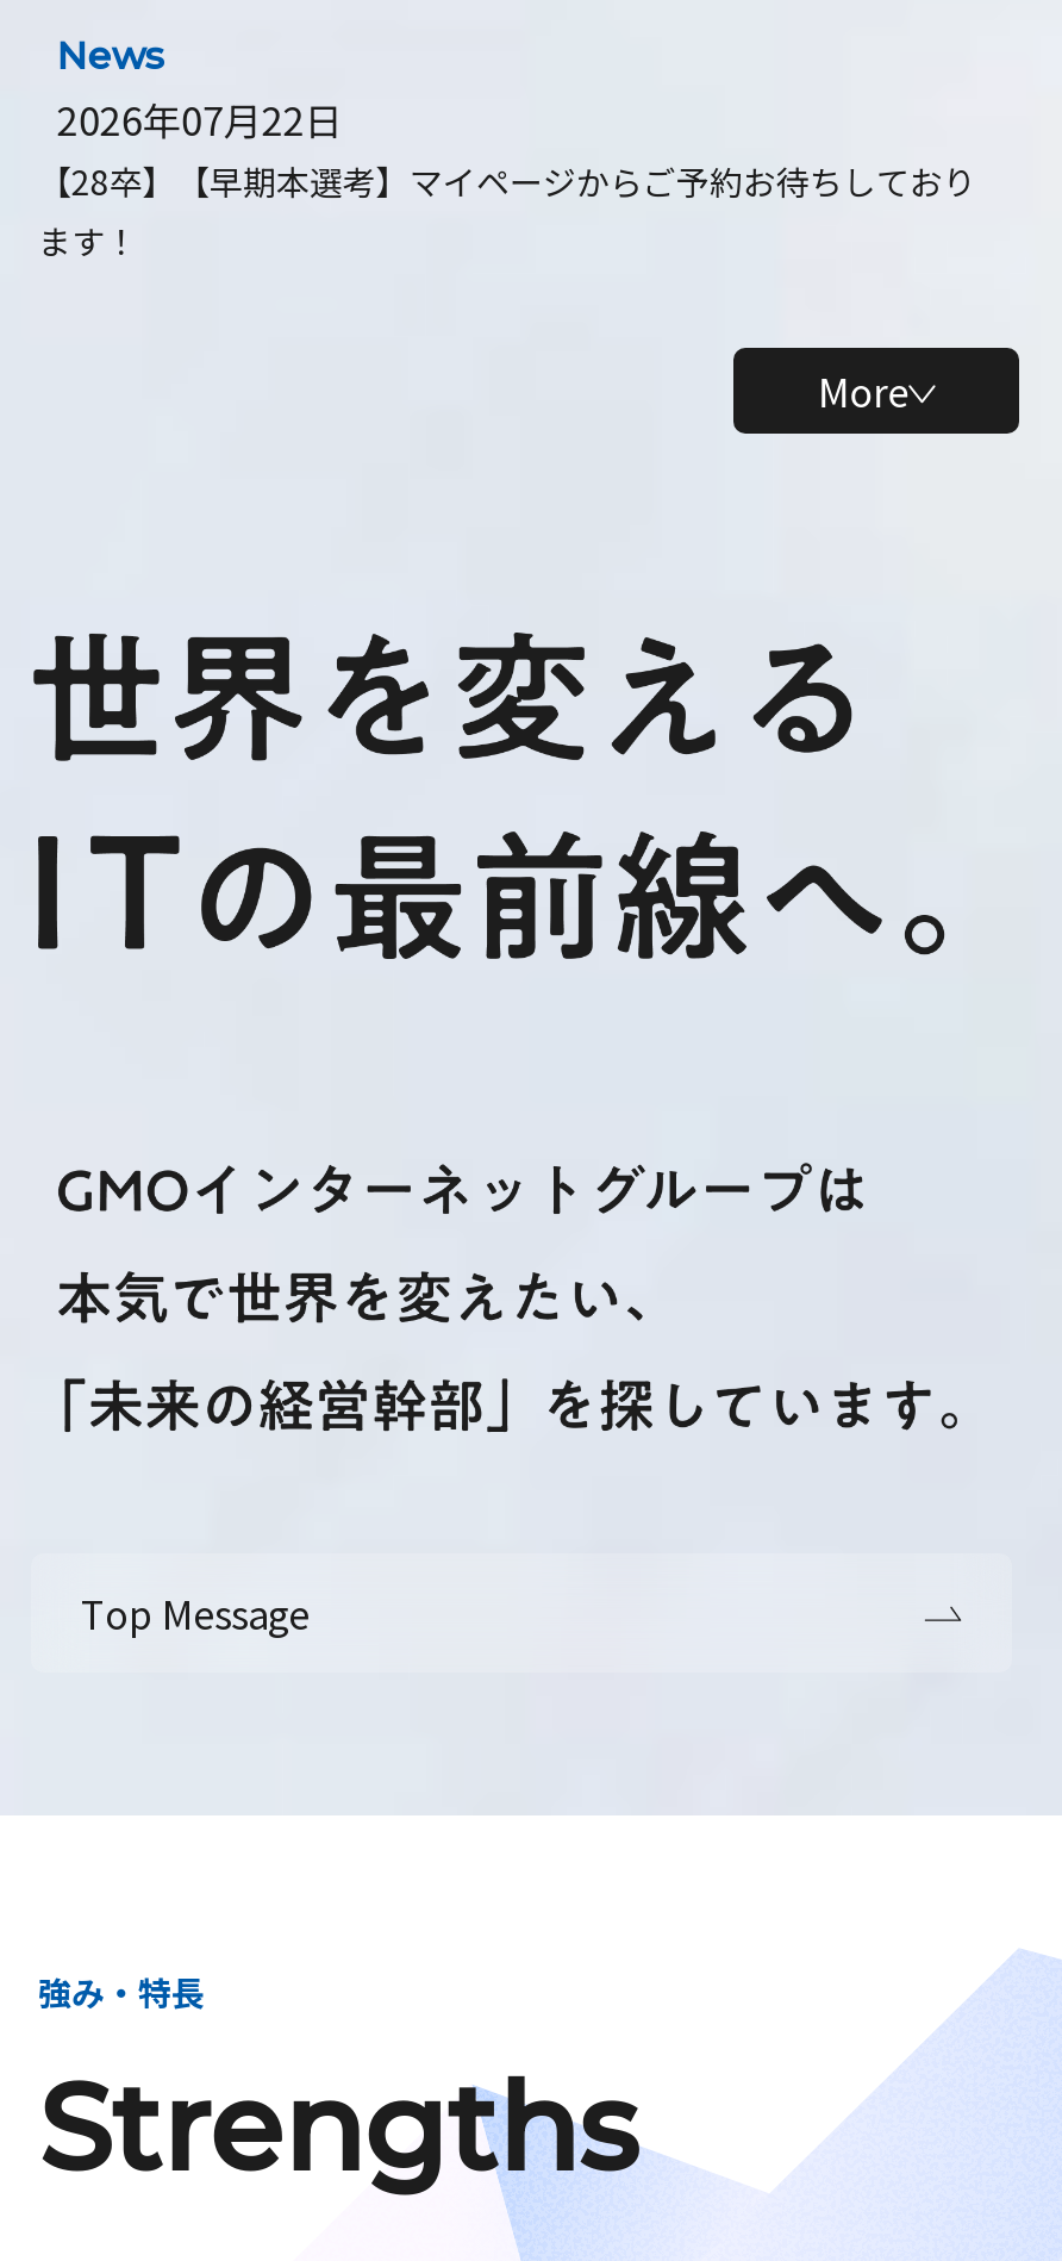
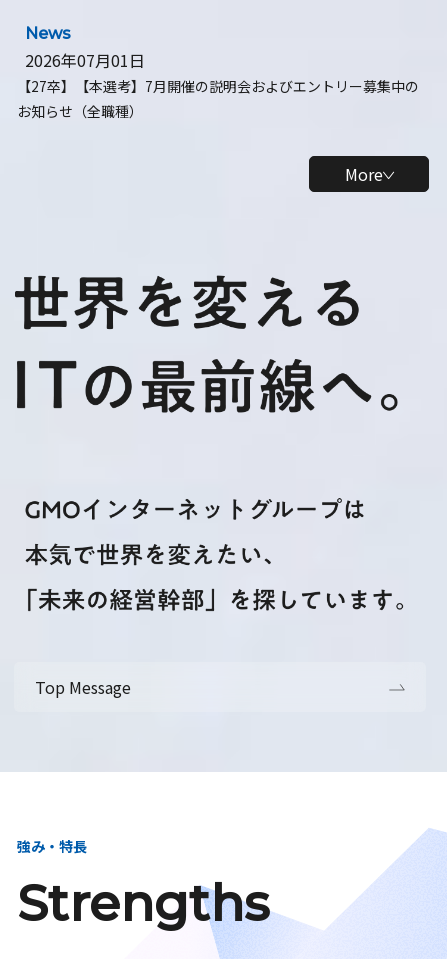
- 2026年07月22日
- 【28卒】【早期本選考】マイページからご予約お待ちしており
- ます！
+ 2026年07月01日
+ 【27卒】【本選考】7月開催の説明会およびエントリー募集中の
+ お知らせ（全職種）
